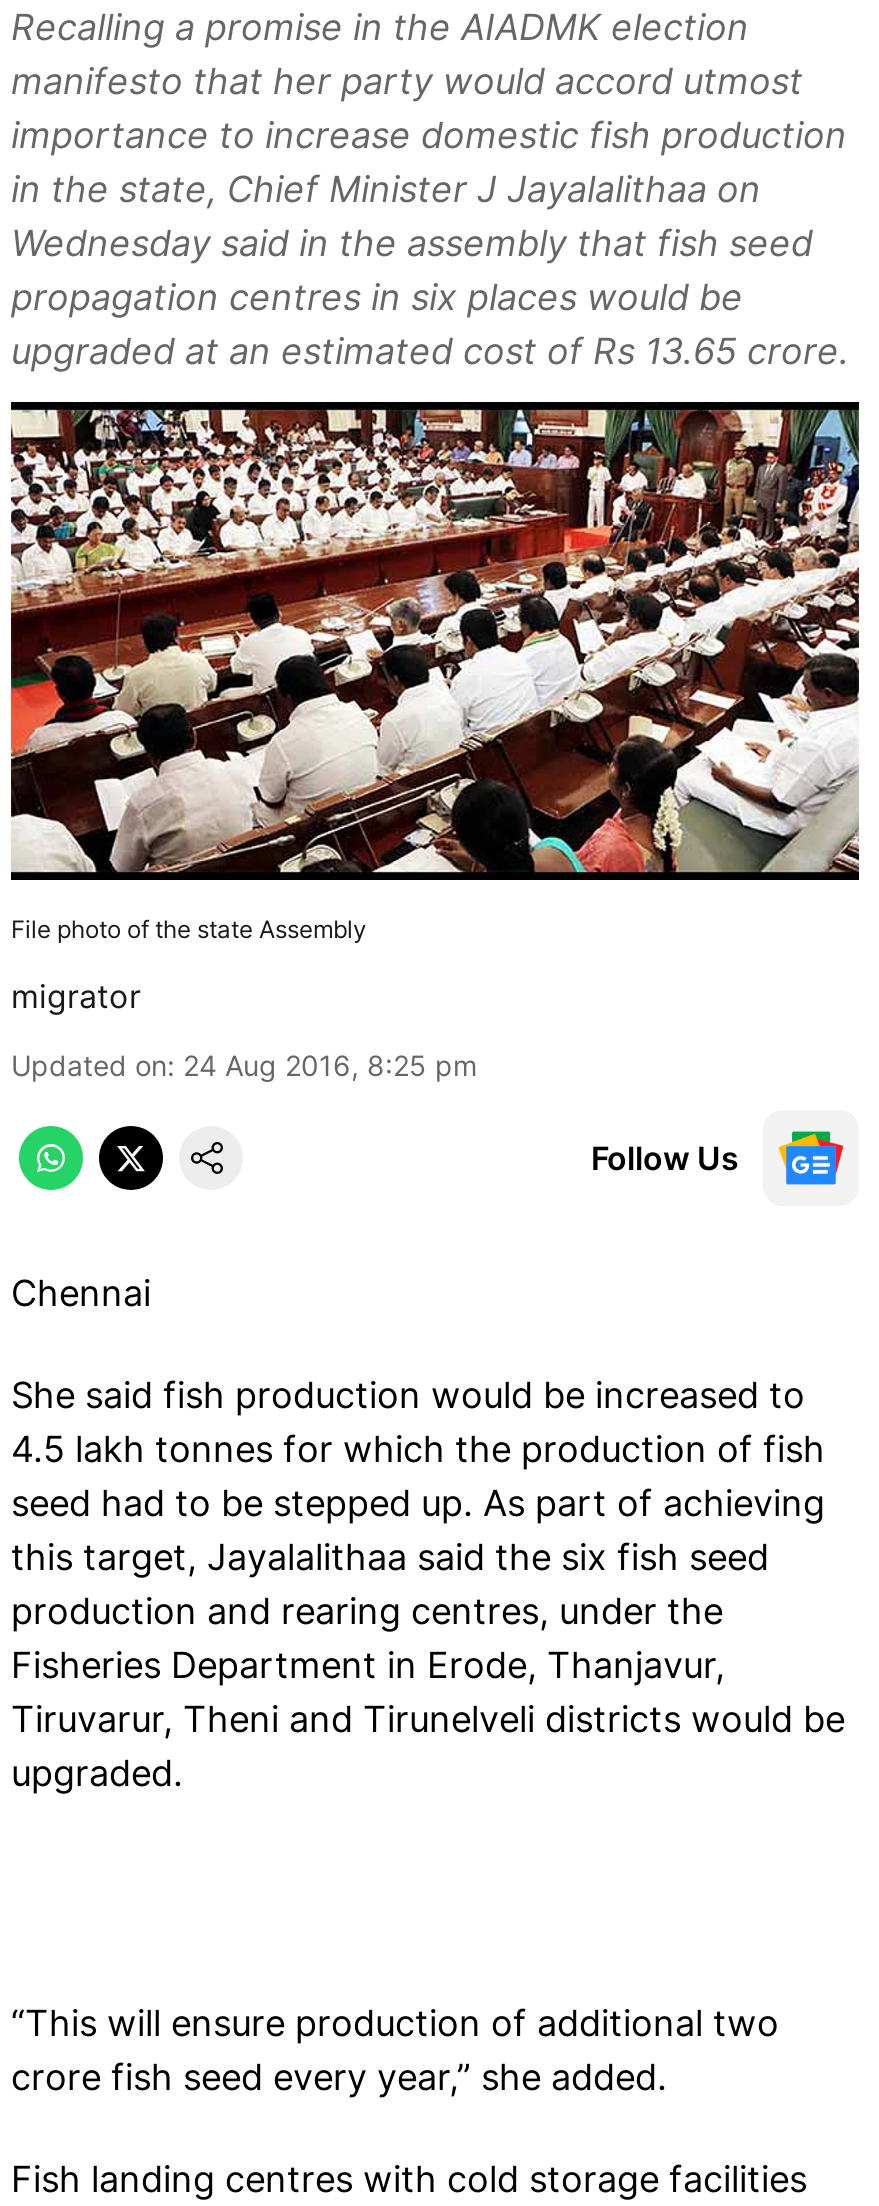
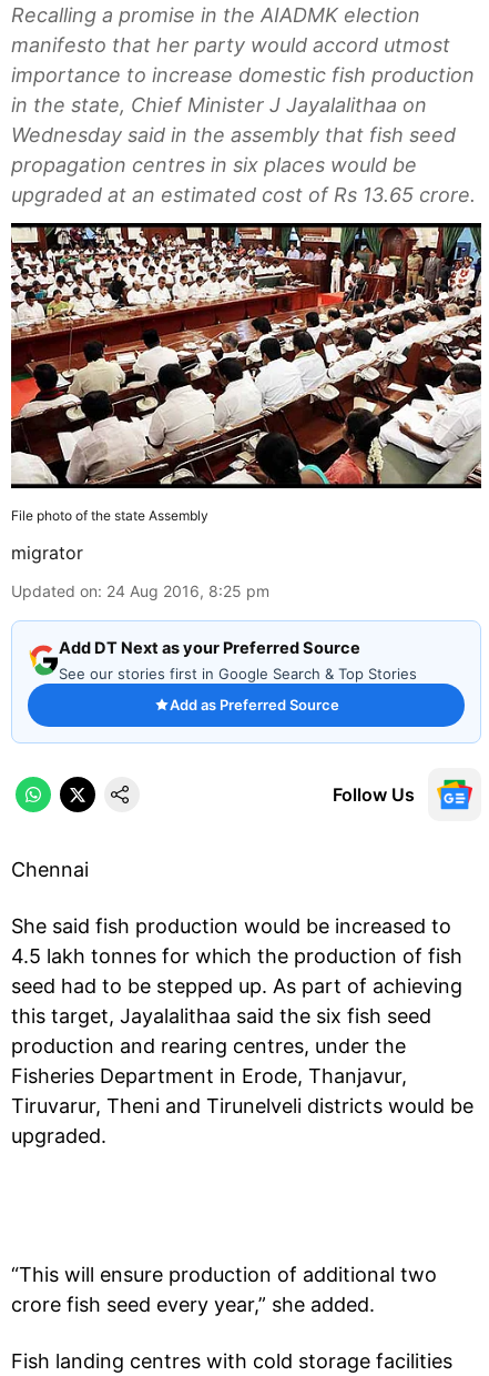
+ [image]
+ Add DT Next as your Preferred Source
+ See our stories first in Google Search & Top Stories
+ Add as Preferred Source
